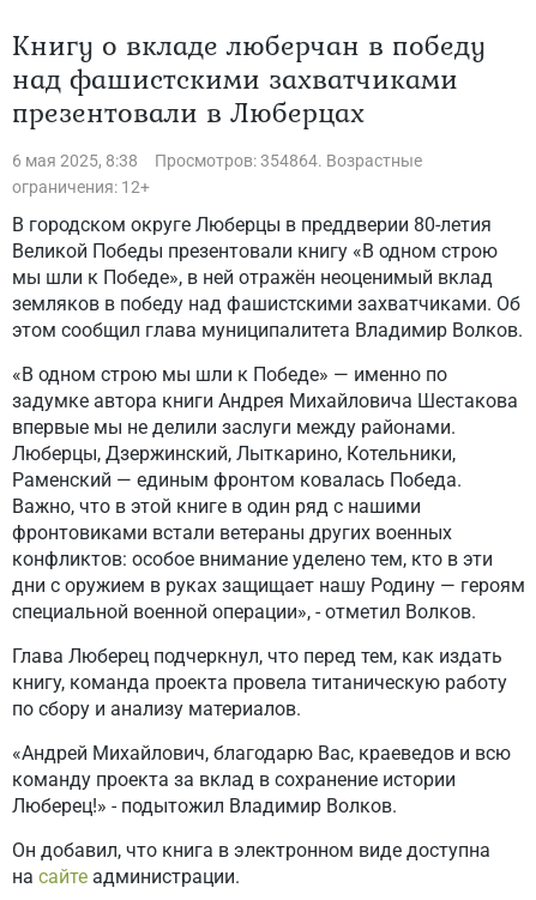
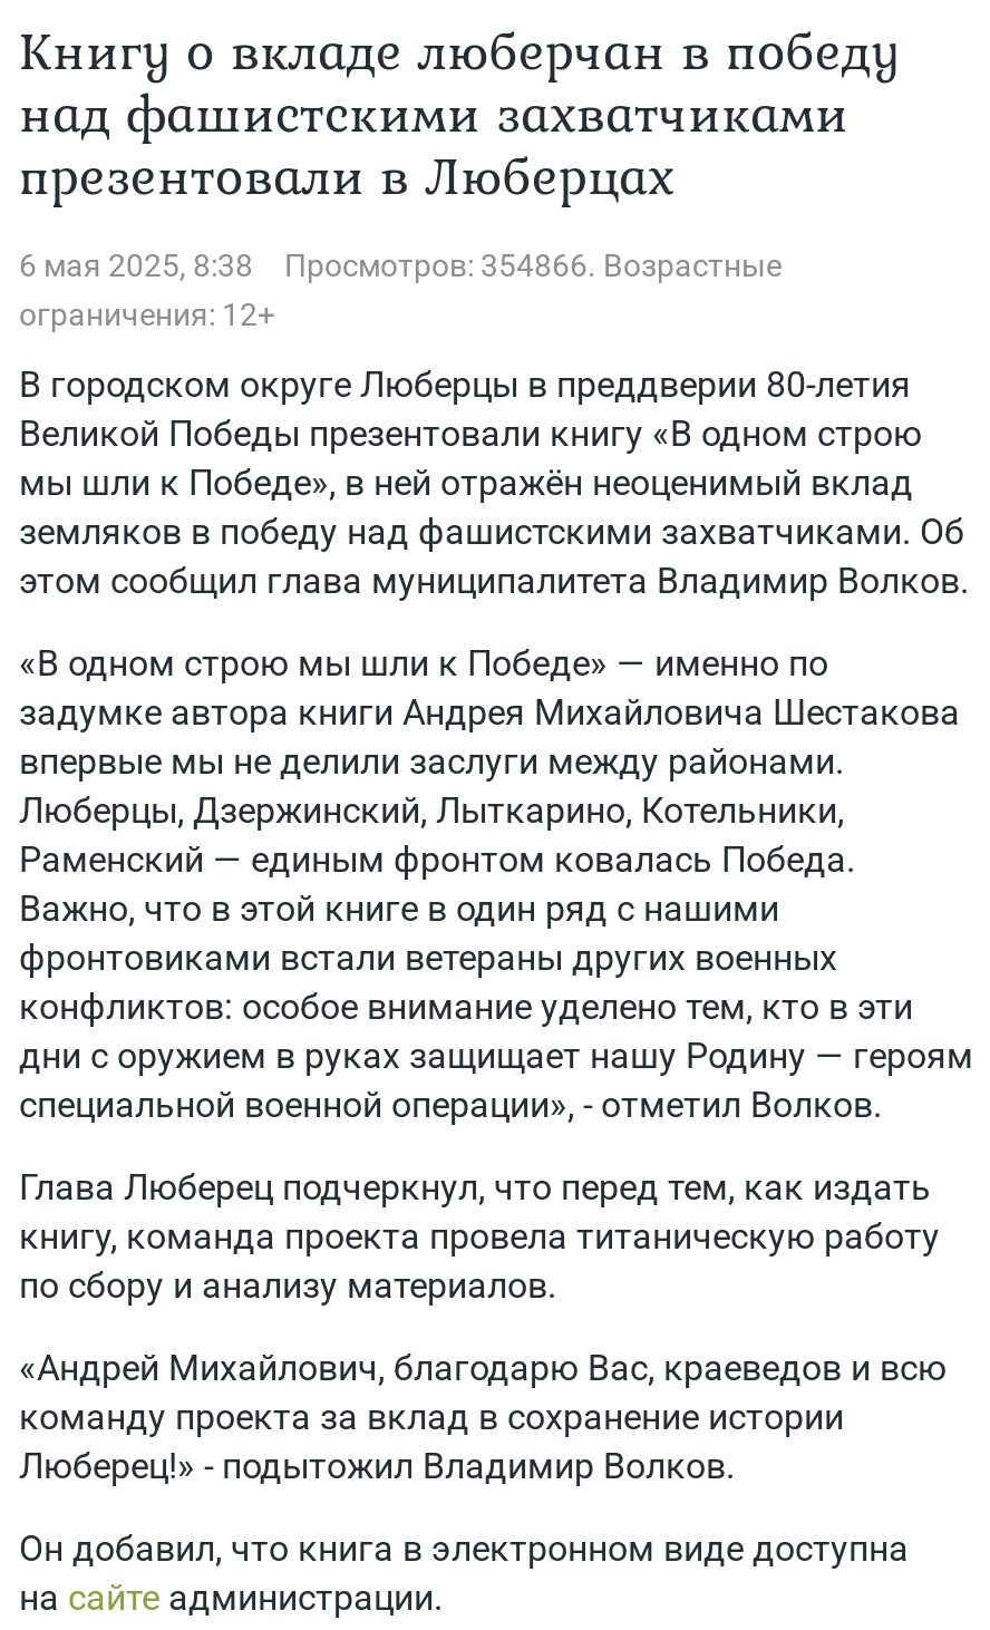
- Просмотров: 354864. Возрастные
+ Просмотров: 354866. Возрастные
